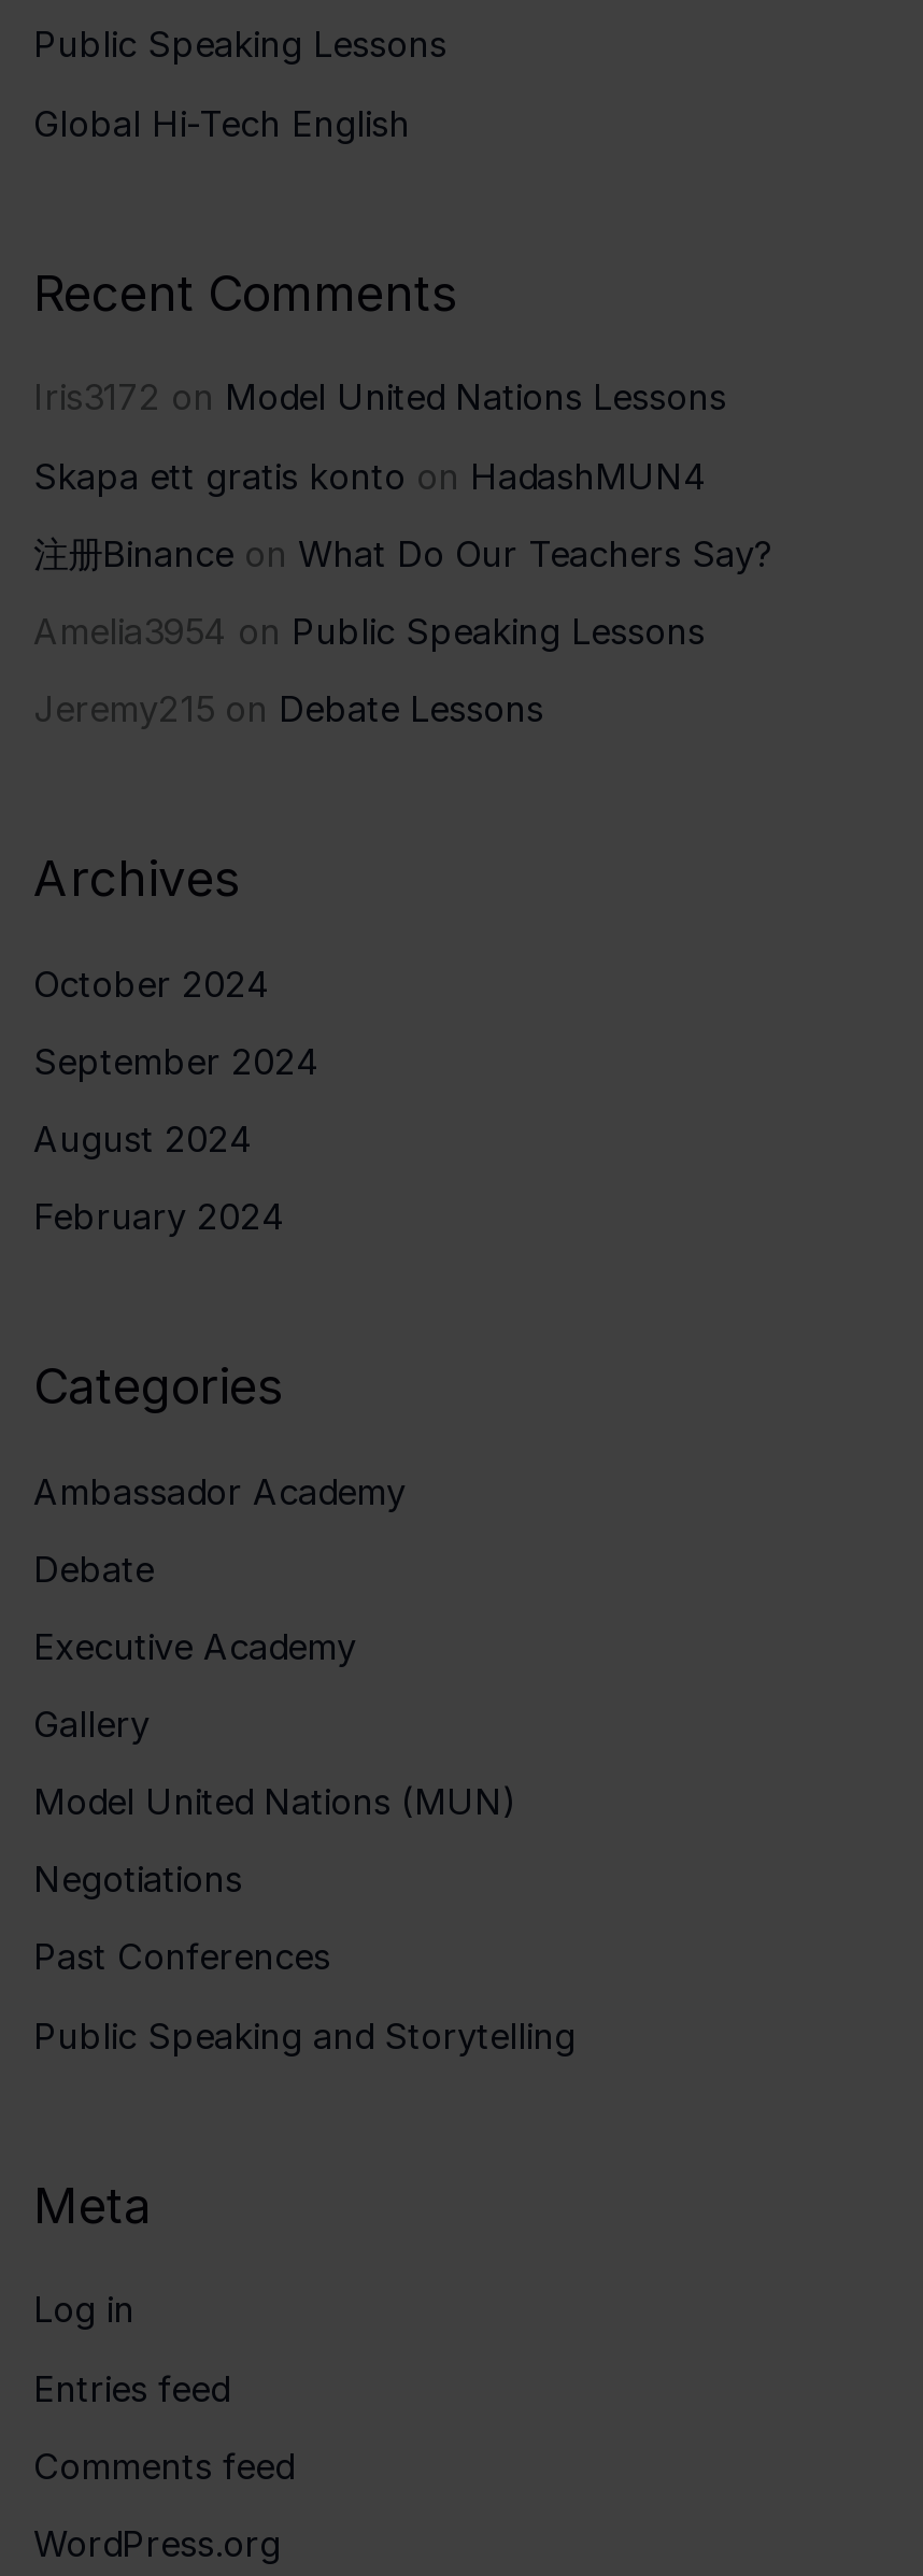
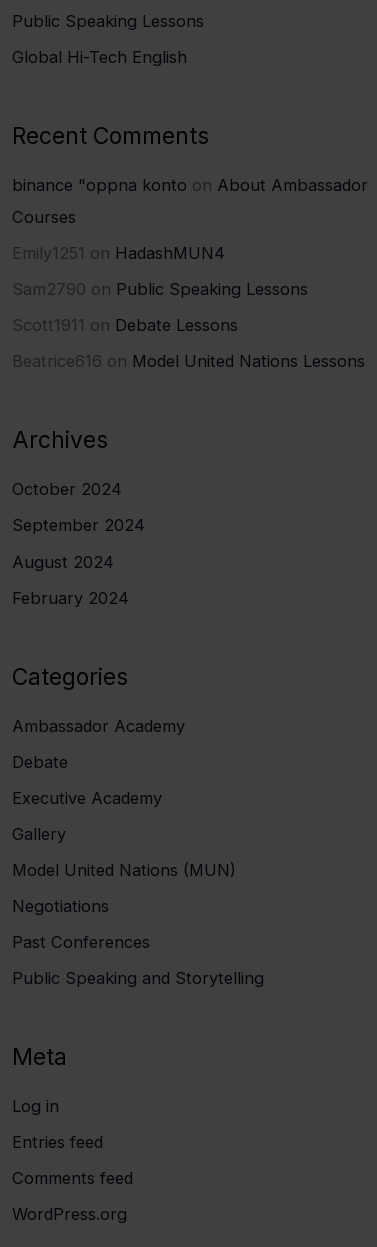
- Iris3172 on Model United Nations Lessons
- Skapa ett gratis konto on HadashMUN4
- 注册Binance on What Do Our Teachers Say?
- Amelia3954 on Public Speaking Lessons
- Jeremy215 on Debate Lessons
+ binance "oppna konto on About Ambassador
+ Courses
+ Emily1251 on HadashMUN4
+ Sam2790 on Public Speaking Lessons
+ Scott1911 on Debate Lessons
+ Beatrice616 on Model United Nations Lessons
